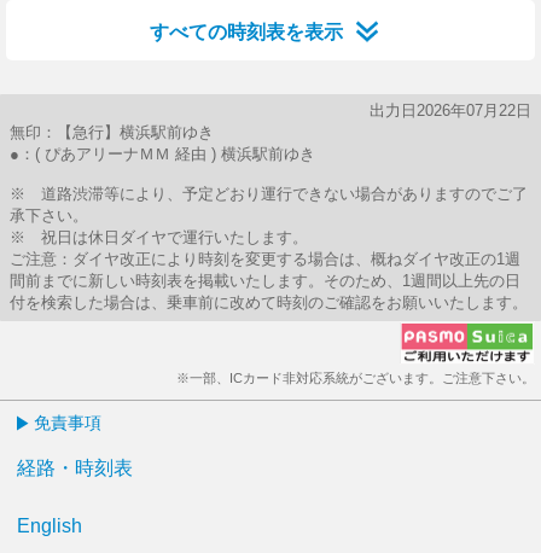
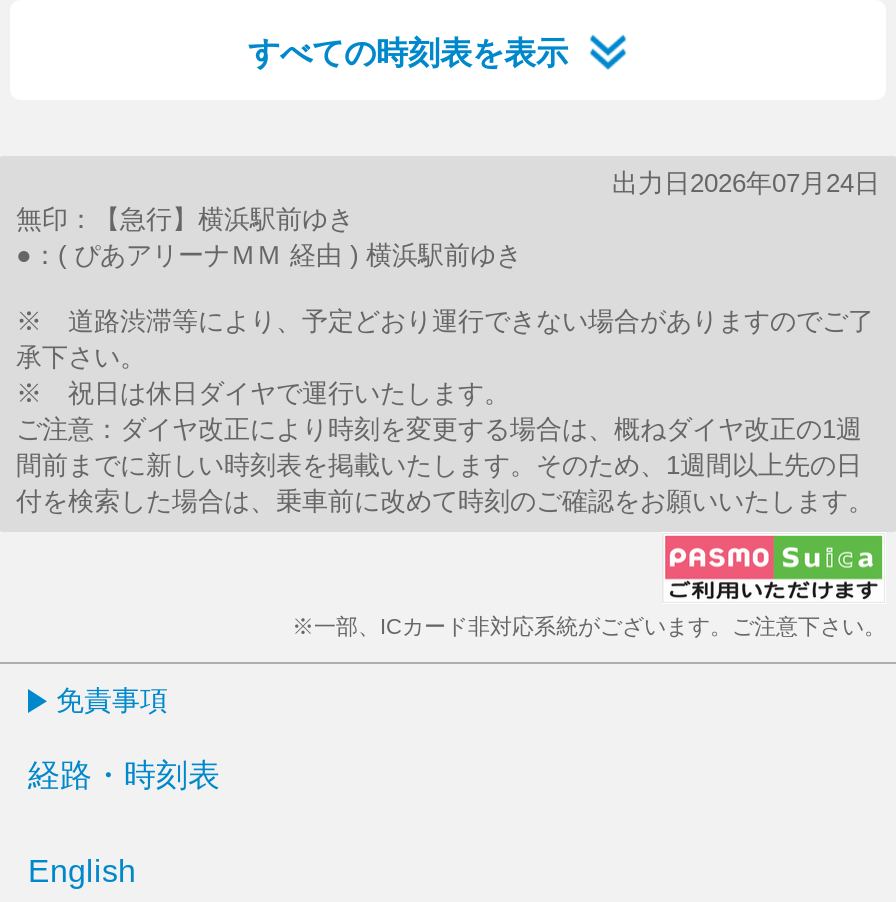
- 出力日2026年07月22日
+ 出力日2026年07月24日
